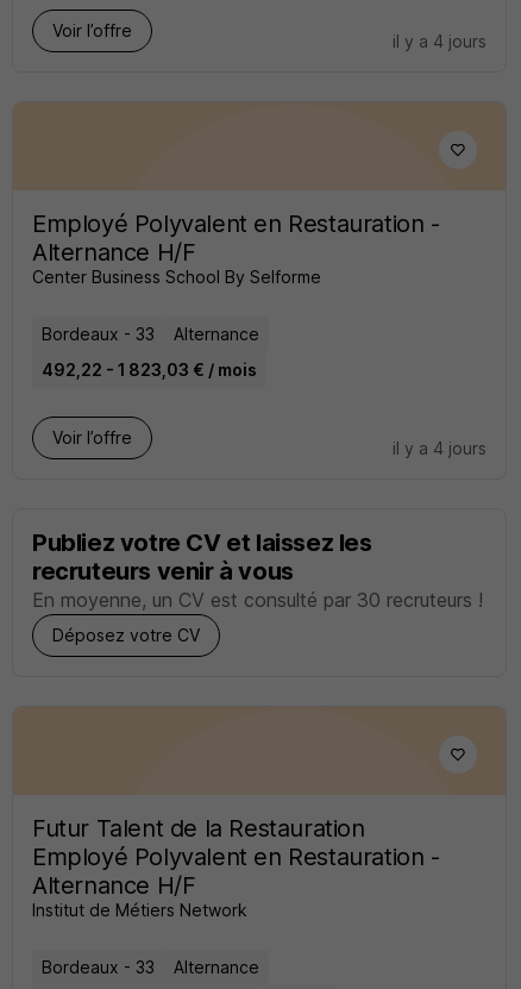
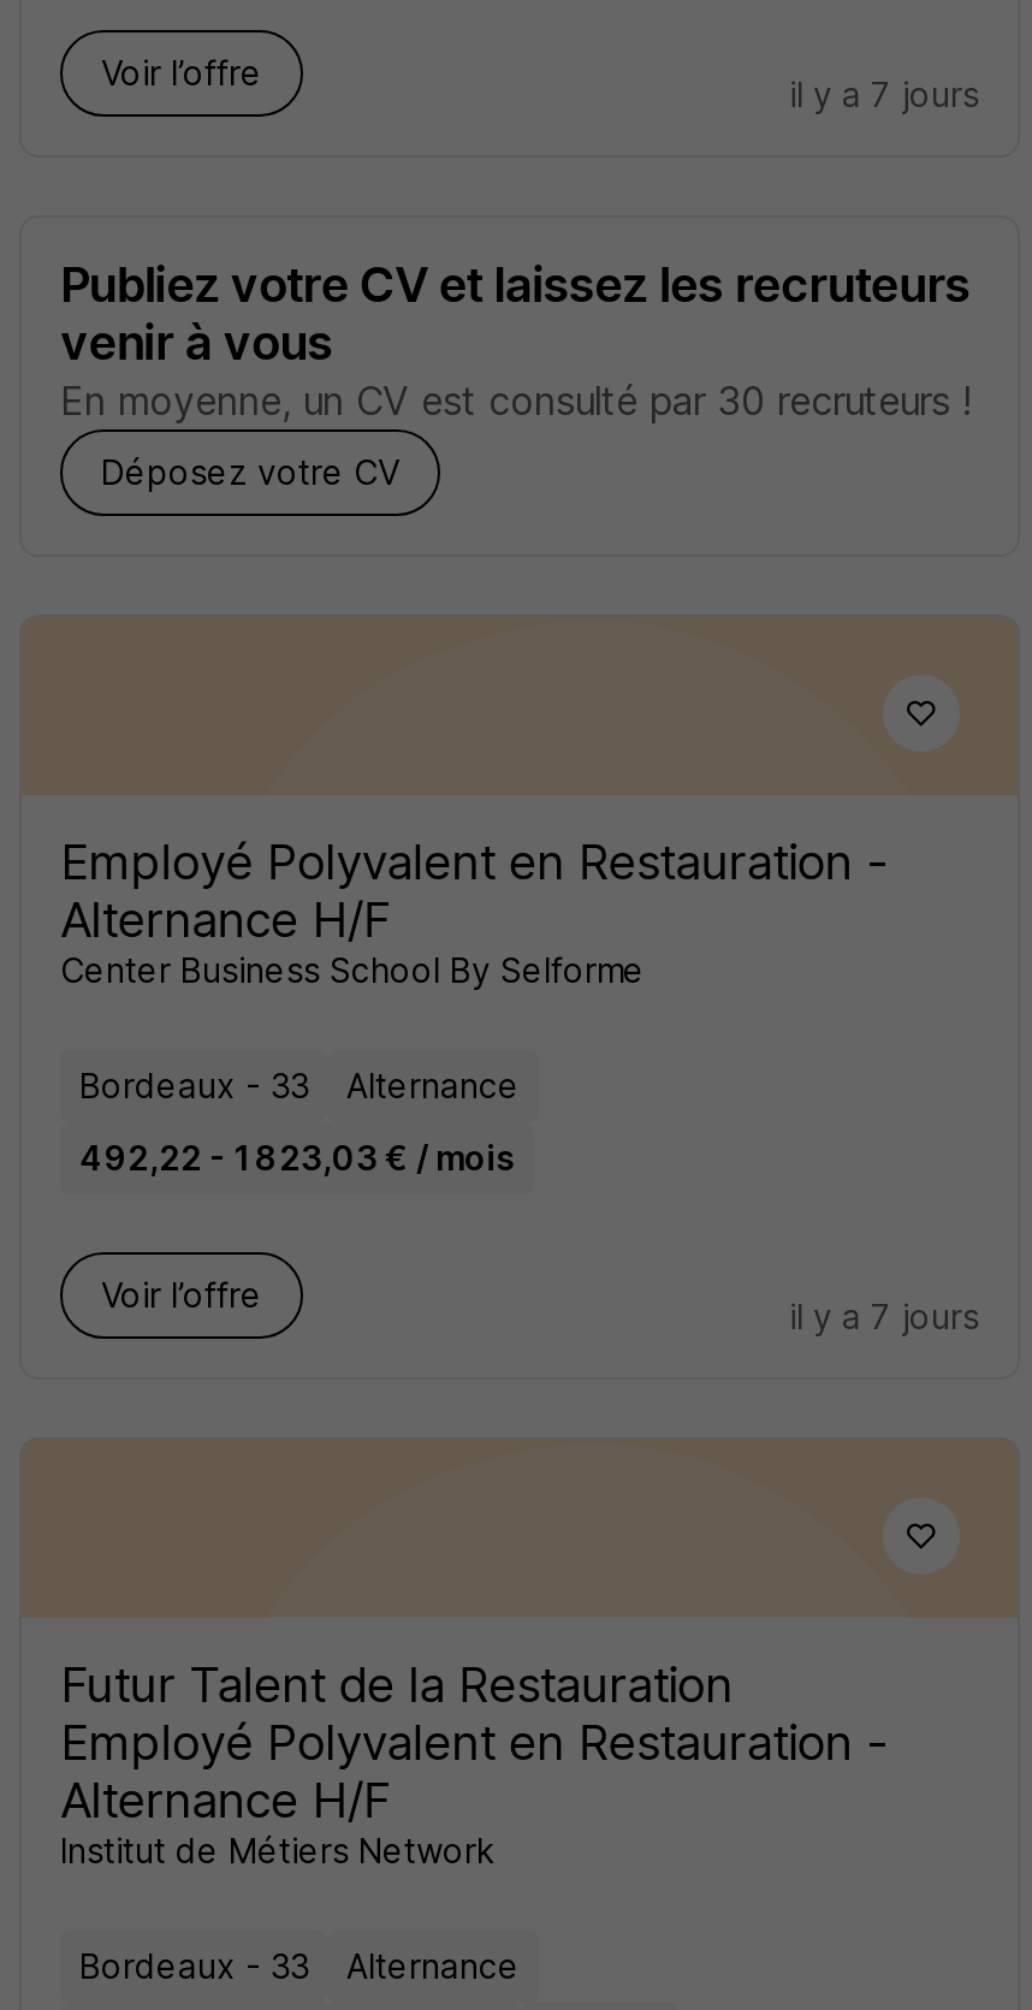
- il y a 4 jours
+ il y a 7 jours
+ Publiez votre CV et laissez les recruteurs
+ venir à vous

moved down: Employé Polyvalent en Restauration - | Alternance H/F | Center Business School By Selforme | Bordeaux - 33 | Alternance | 492,22 - 1 823,03 € / mois | Voir l’offre

- il y a 4 jours
- Publiez votre CV et laissez les
- recruteurs venir à vous
+ il y a 7 jours

moved up: En moyenne, un CV est consulté par 30 recruteurs ! | Déposez votre CV
